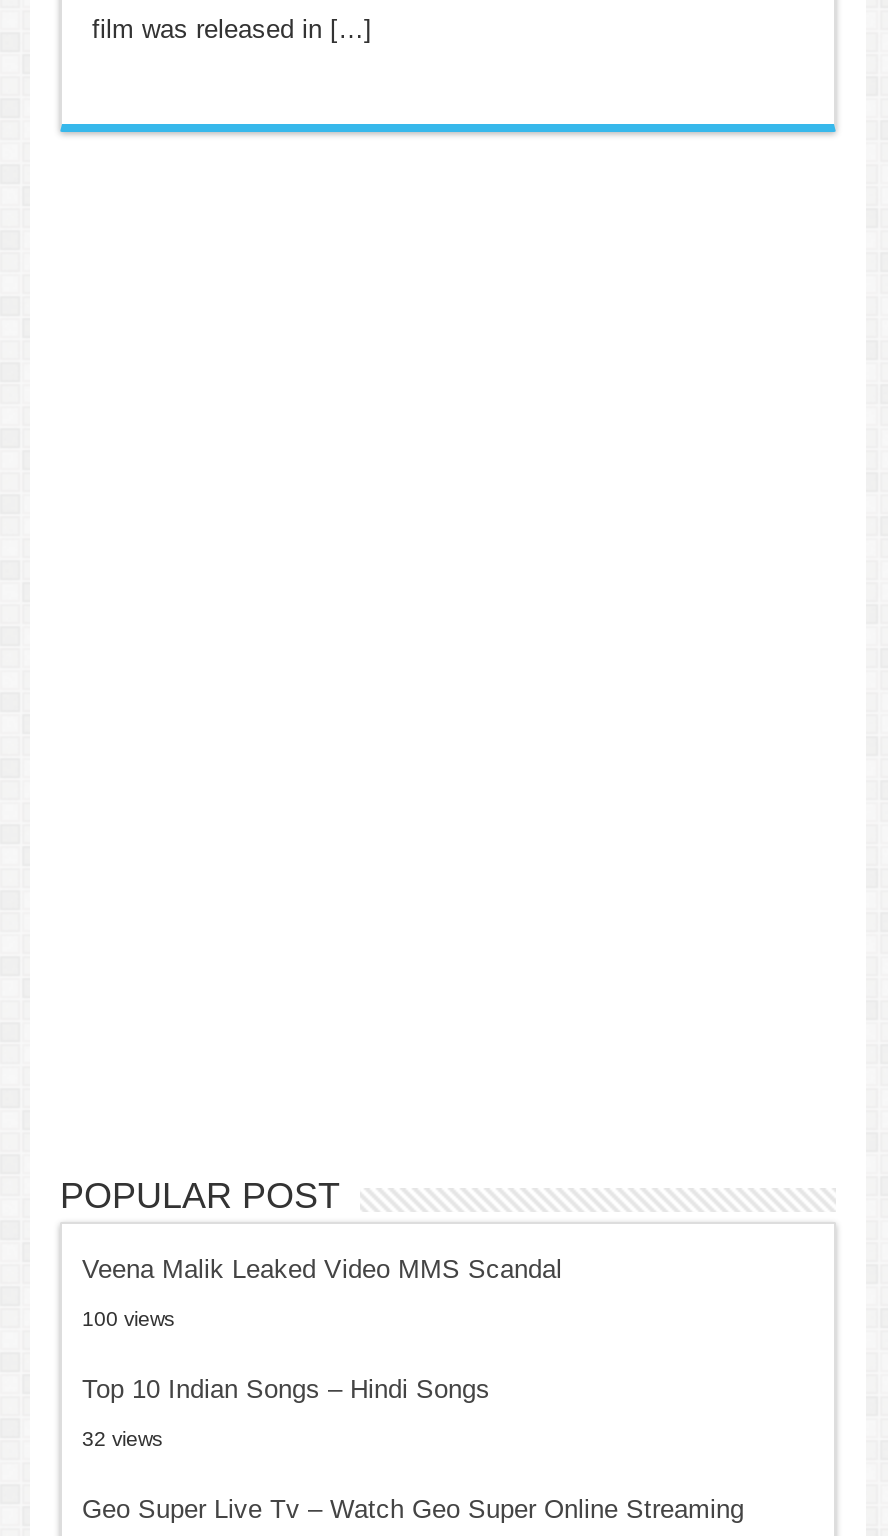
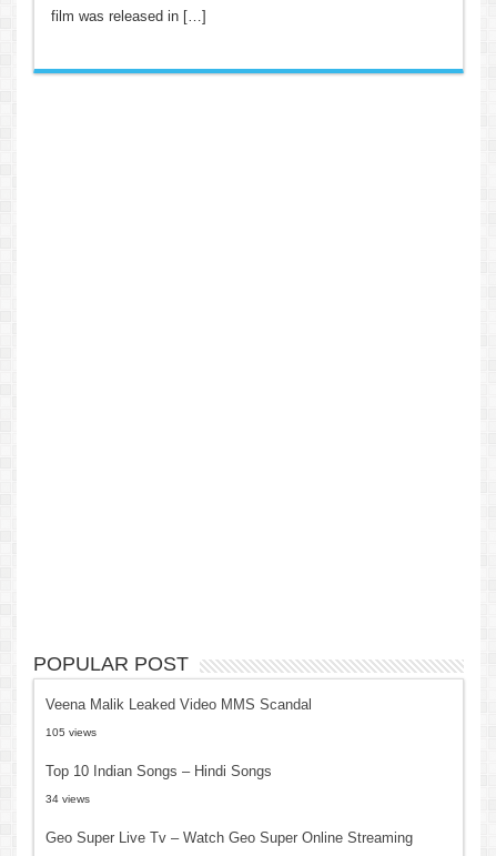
- 100 views
+ 105 views

- 32 views
+ 34 views
